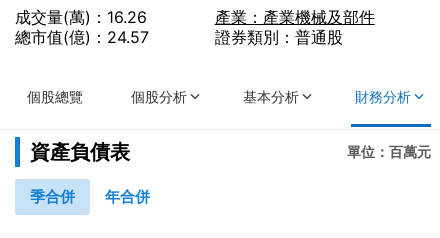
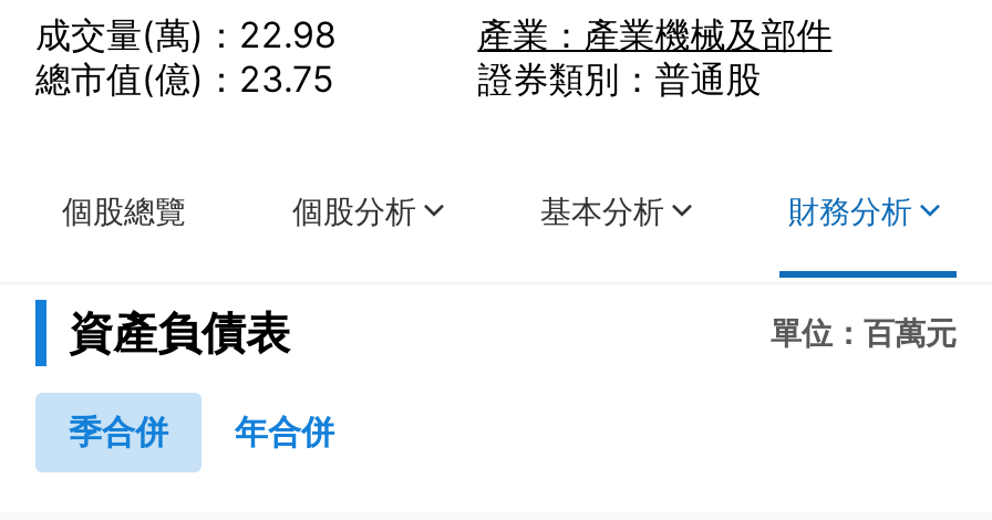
- 成交量(萬)：16.26
+ 成交量(萬)：22.98

- 總市值(億)：24.57
+ 總市值(億)：23.75
